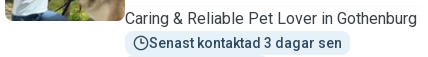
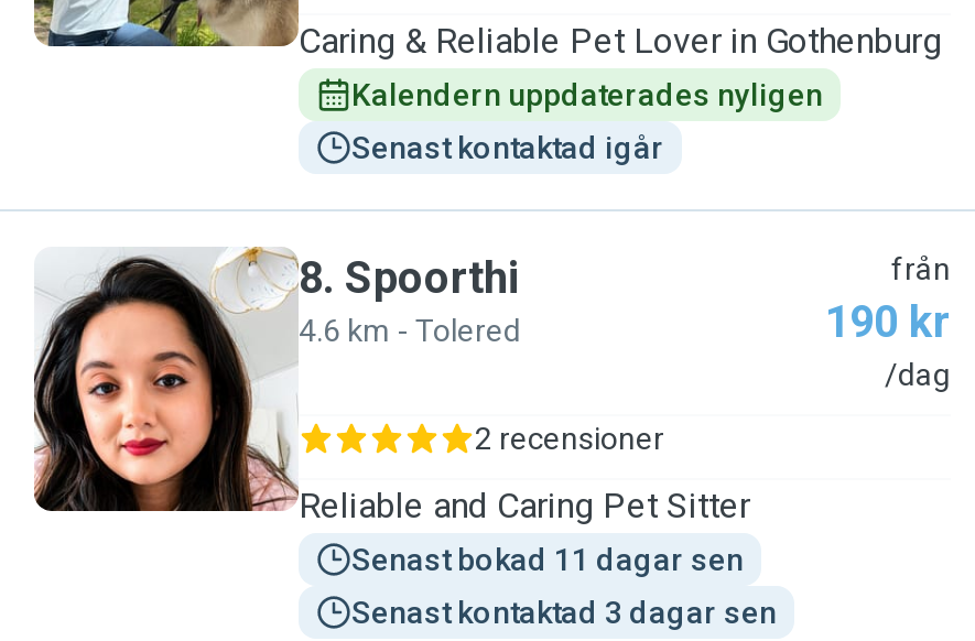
+ Kalendern uppdaterades nyligen
+ Senast kontaktad igår
+ S

+ 8. Spoorthi
+ 4.6 km - Tolered

+ från
+ 190 kr
+ /dag
+ 2 recensioner
+ Reliable and Caring Pet Sitter
+ Senast bokad 11 dagar sen
